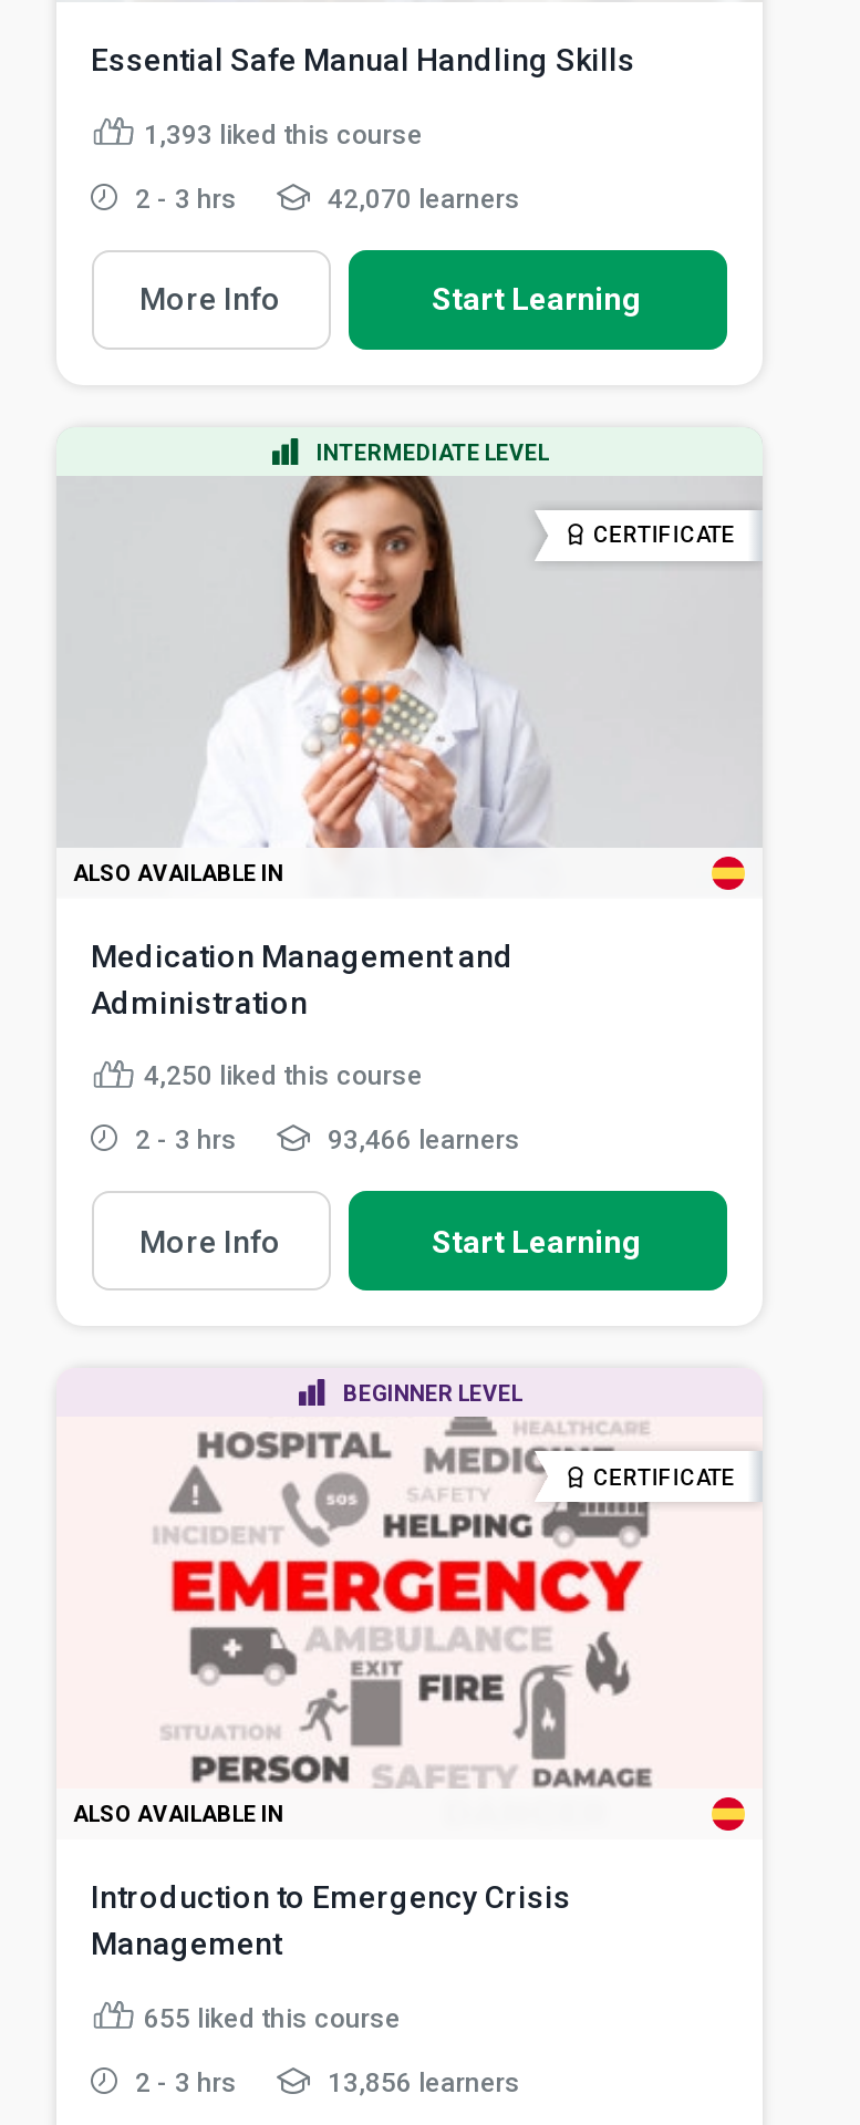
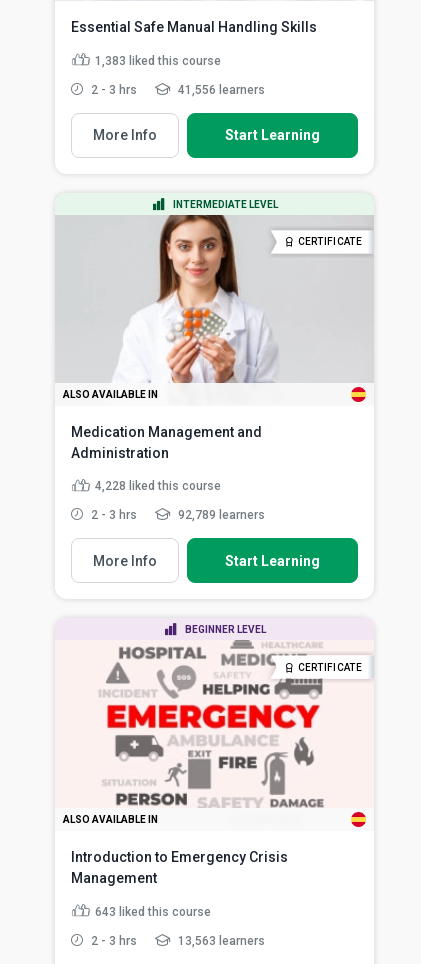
- 1,393 liked this course
+ 1,383 liked this course

- 42,070 learners
+ 41,556 learners

- 4,250 liked this course
+ 4,228 liked this course

- 93,466 learners
+ 92,789 learners

- 655 liked this course
+ 643 liked this course

- 13,856 learners
+ 13,563 learners
